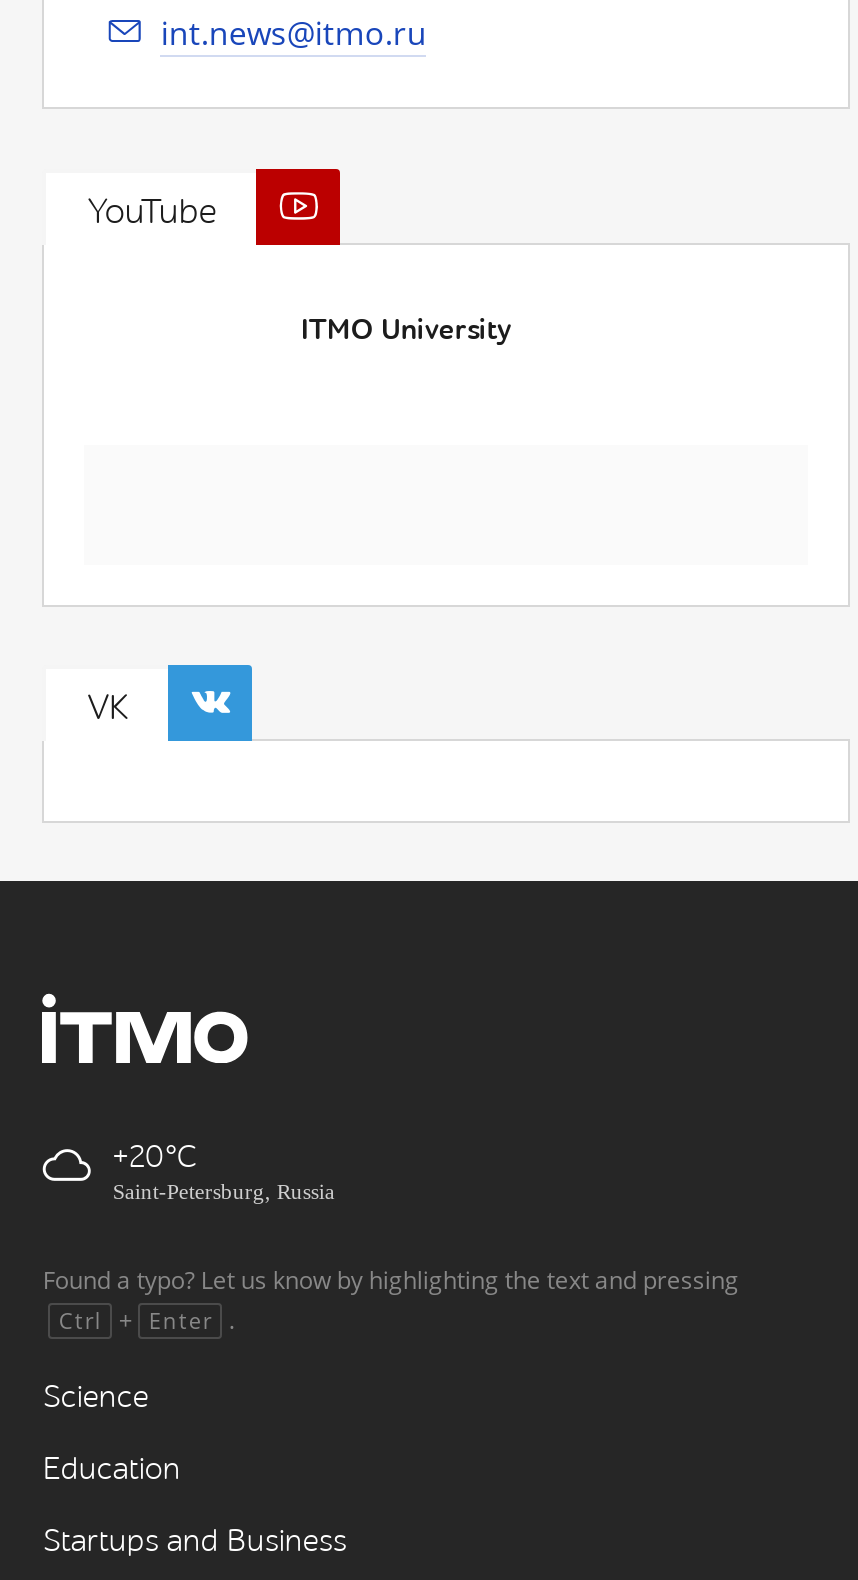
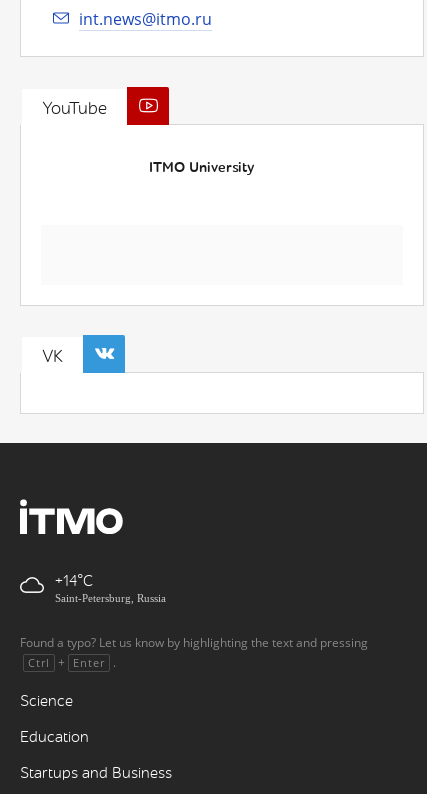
- +20
+ +14
